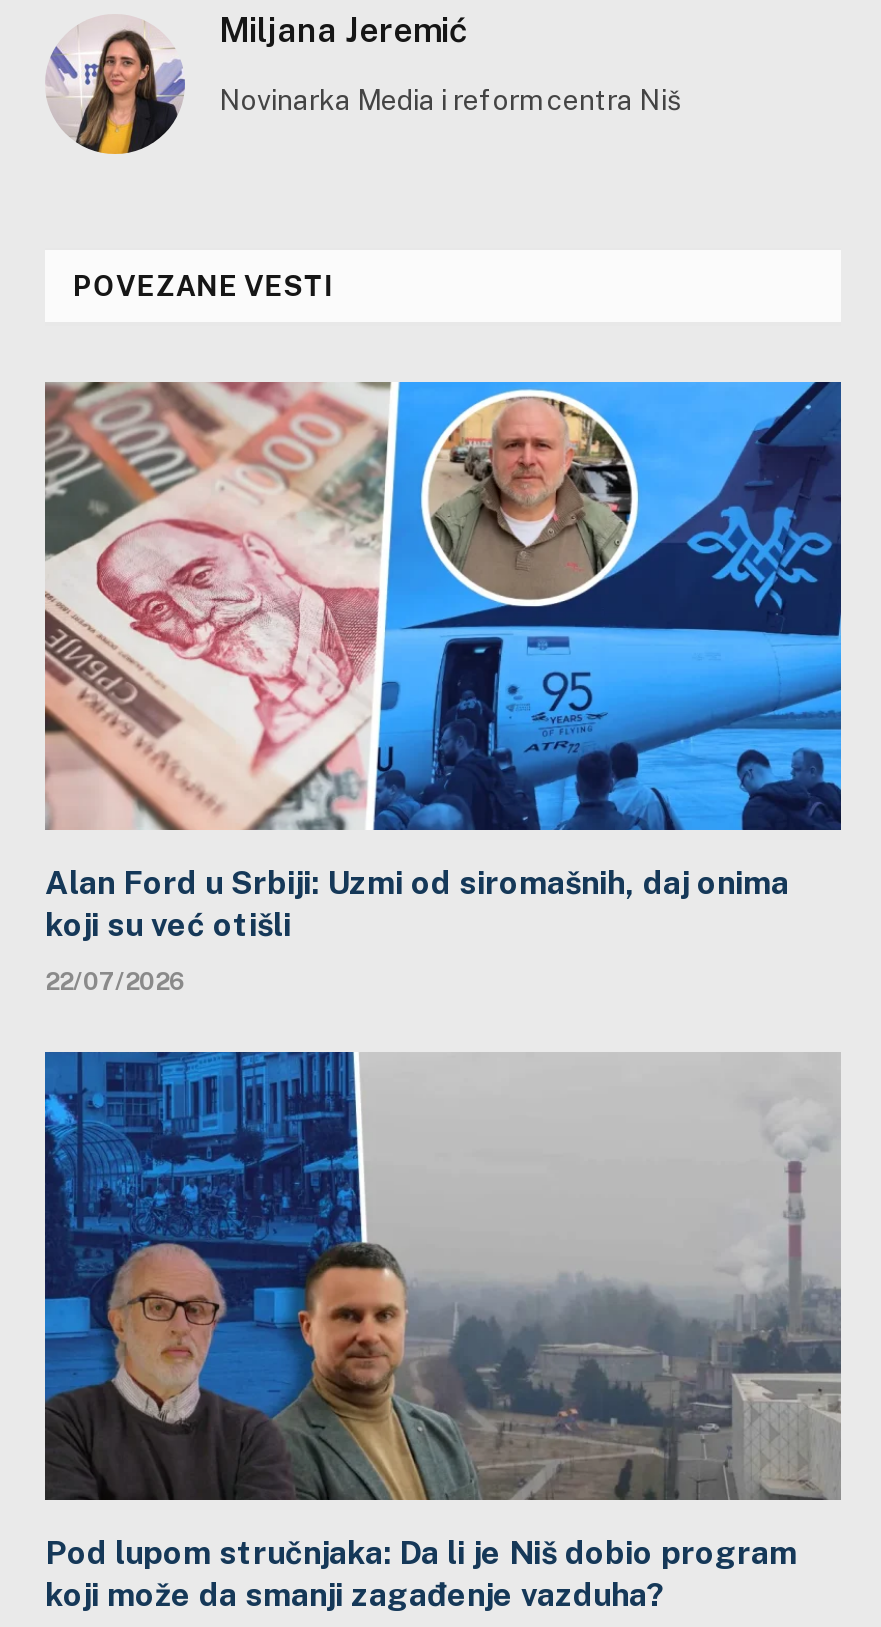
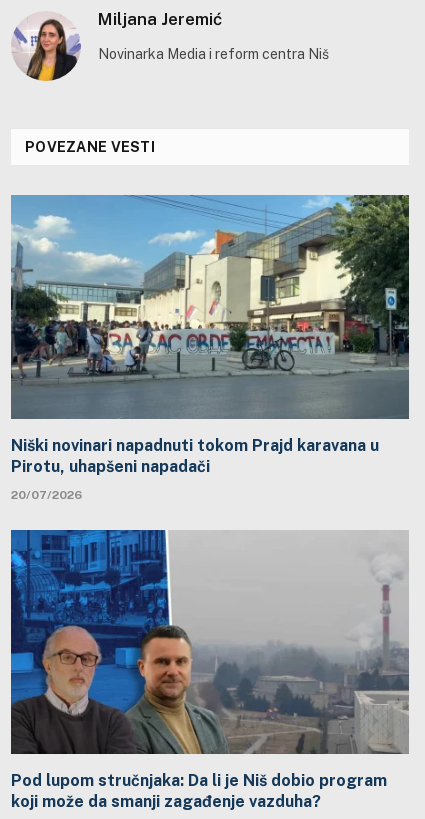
- [image]
- Alan Ford u Srbiji: Uzmi od siromašnih, daj onima
- koji su već otišli
+ [image]
+ Niški novinari napadnuti tokom Prajd karavana u
+ Pirotu, uhapšeni napadači

- 22/07/2026
+ 20/07/2026
